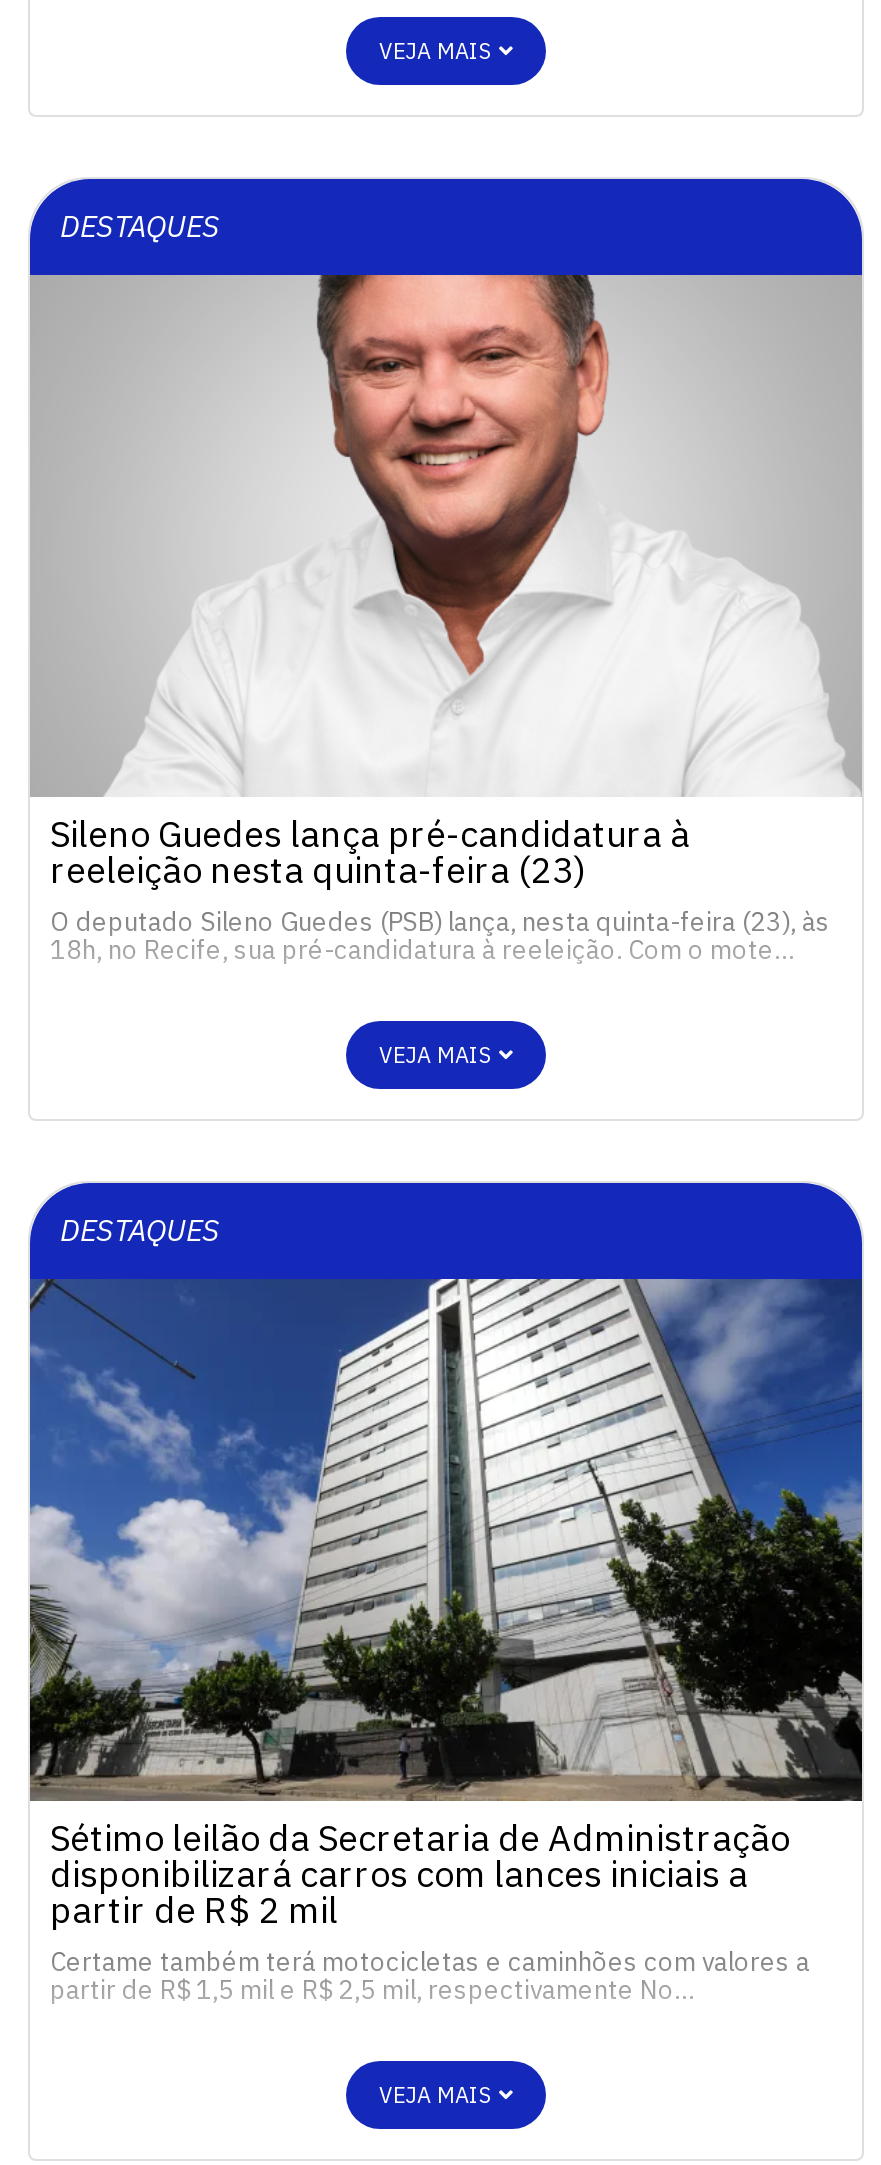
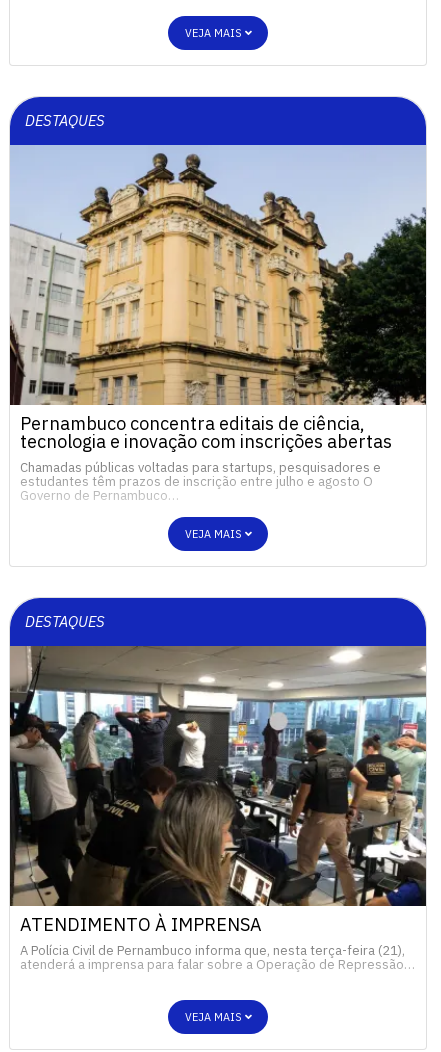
- [image]
- Sileno Guedes lança pré-candidatura à
- reeleição nesta quinta-feira (23)
- O deputado Sileno Guedes (PSB) lança, nesta quinta-feira (23), às
- 18h, no Recife, sua pré-candidatura à reeleição. Com o mote…
+ [image]
+ Pernambuco concentra editais de ciência,
+ tecnologia e inovação com inscrições abertas
+ Chamadas públicas voltadas para startups, pesquisadores e
+ estudantes têm prazos de inscrição entre julho e agosto O
+ Governo de Pernambuco…

- [image]
- Sétimo leilão da Secretaria de Administração
- disponibilizará carros com lances iniciais a
- partir de R$ 2 mil
- Certame também terá motocicletas e caminhões com valores a
- partir de R$ 1,5 mil e R$ 2,5 mil, respectivamente No…
+ [image]
+ ATENDIMENTO À IMPRENSA
+ A Polícia Civil de Pernambuco informa que, nesta terça-feira (21),
+ atenderá a imprensa para falar sobre a Operação de Repressão…
